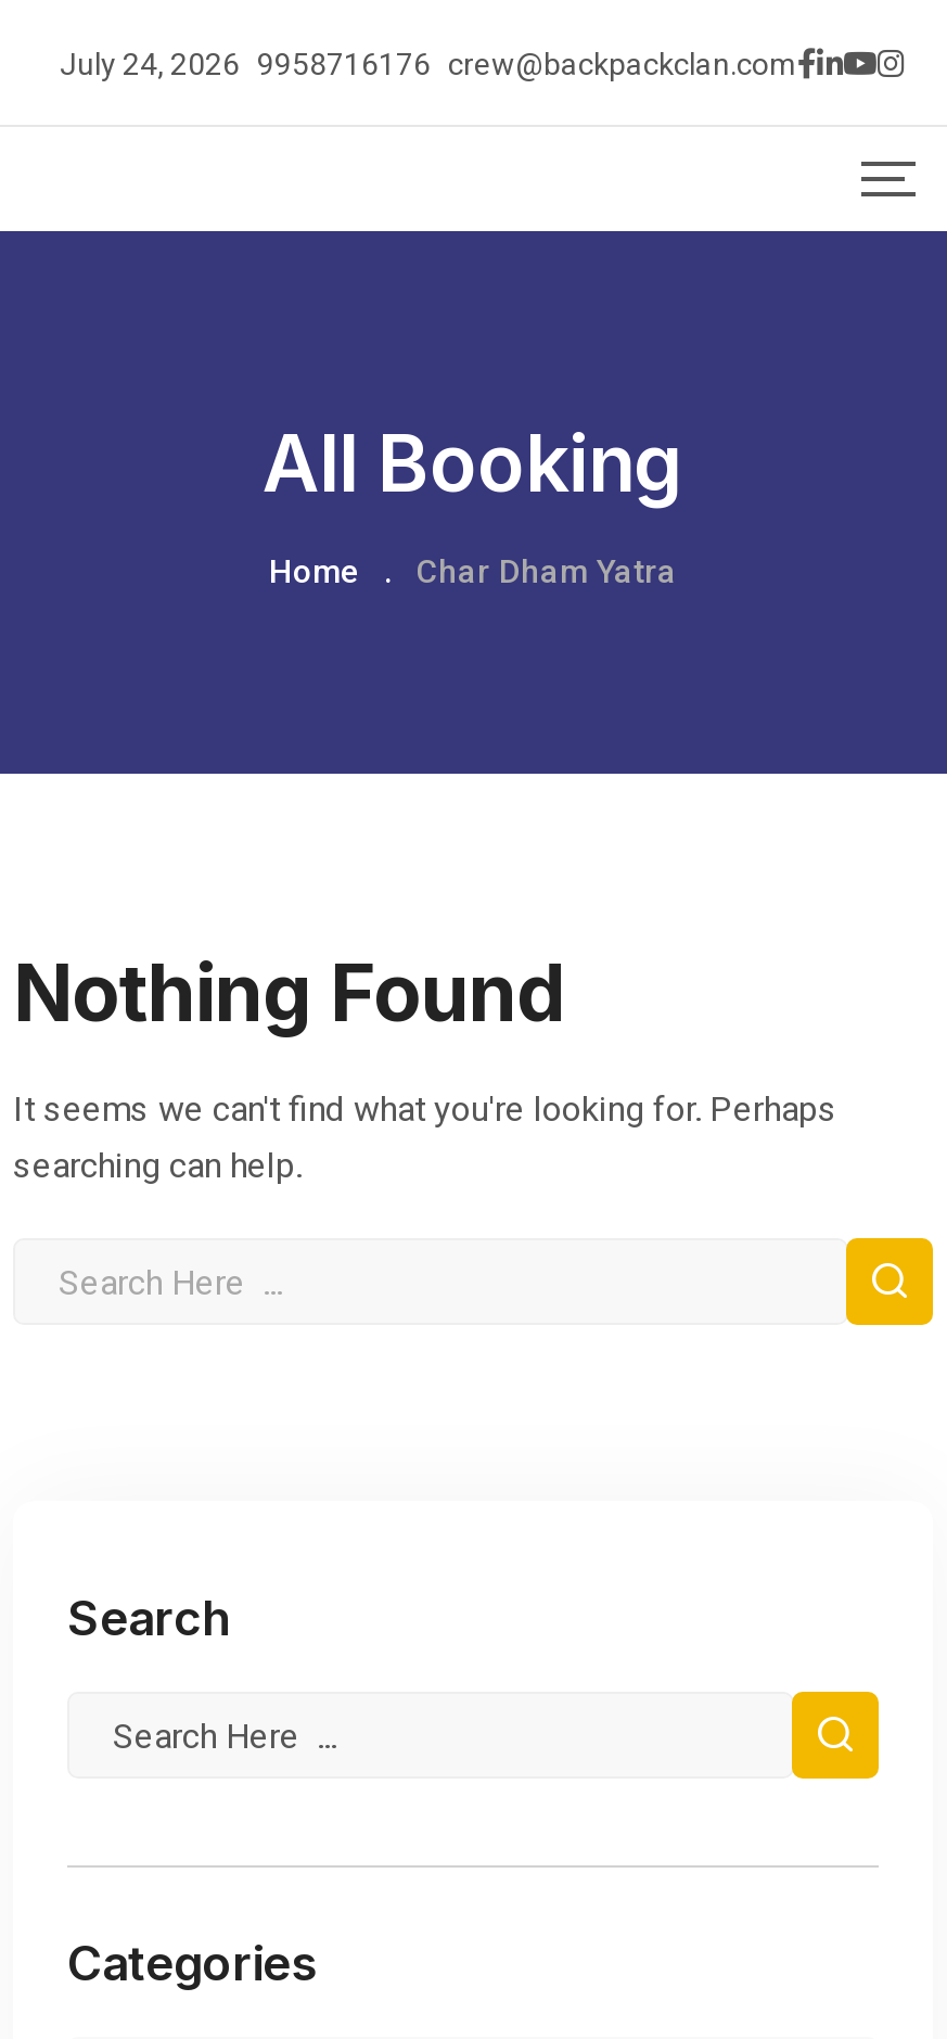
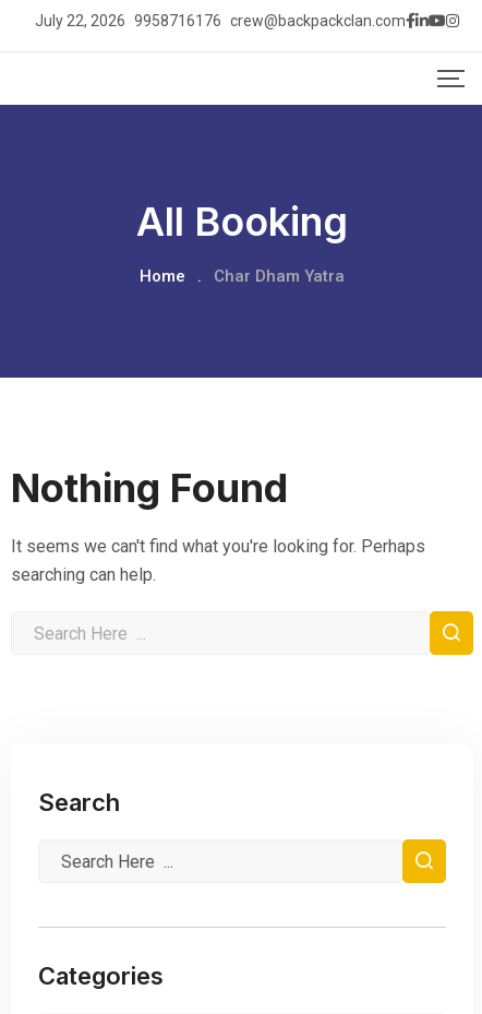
- July 24, 2026 9958716176 crew@backpackclan.com
+ July 22, 2026 9958716176 crew@backpackclan.com
